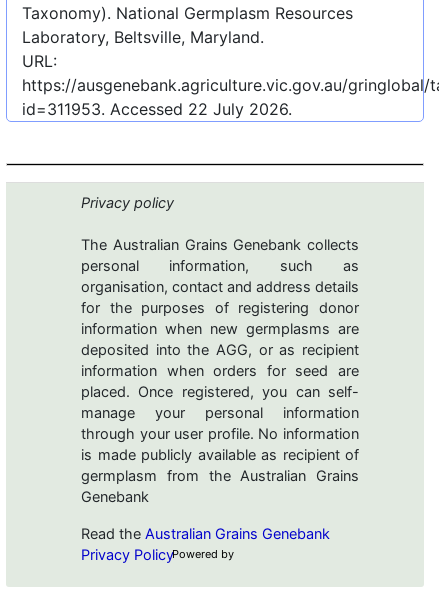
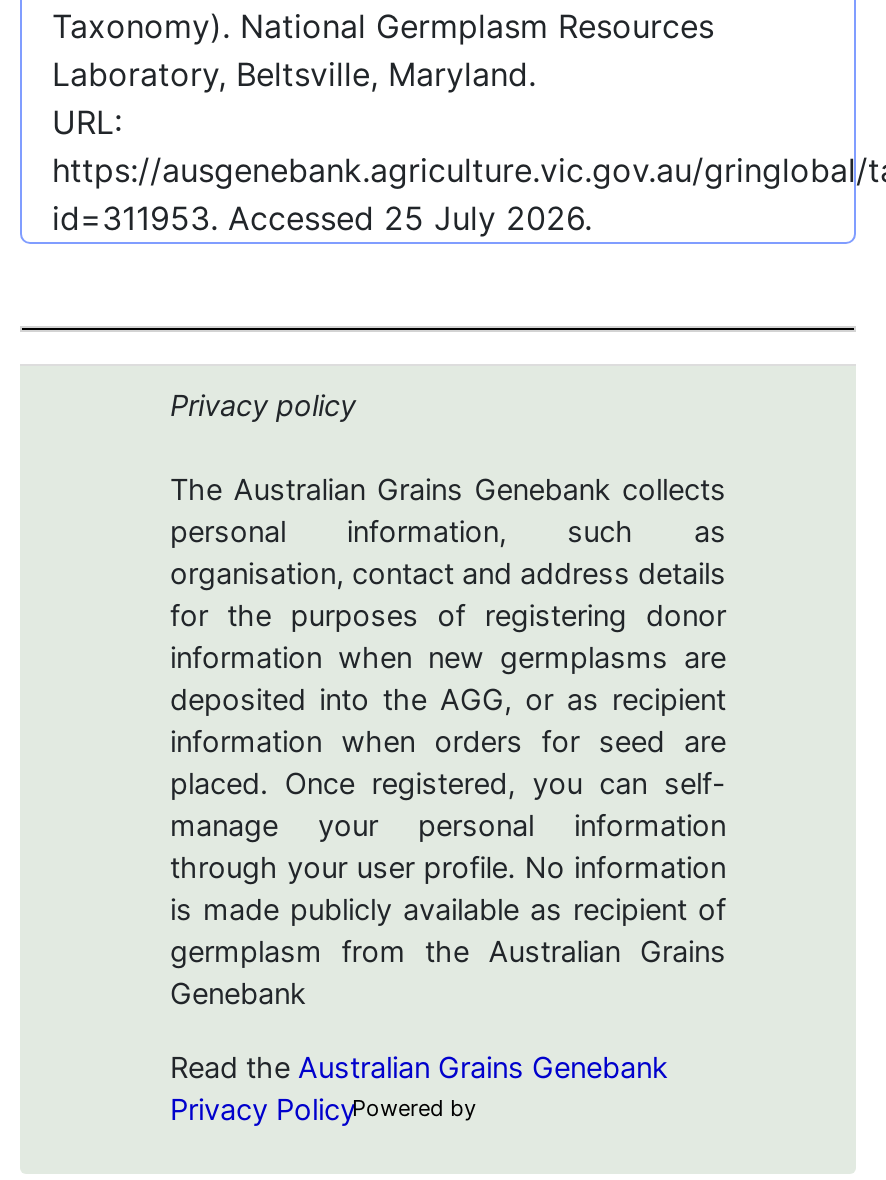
- id=311953. Accessed 22 July 2026.
+ id=311953. Accessed 25 July 2026.
